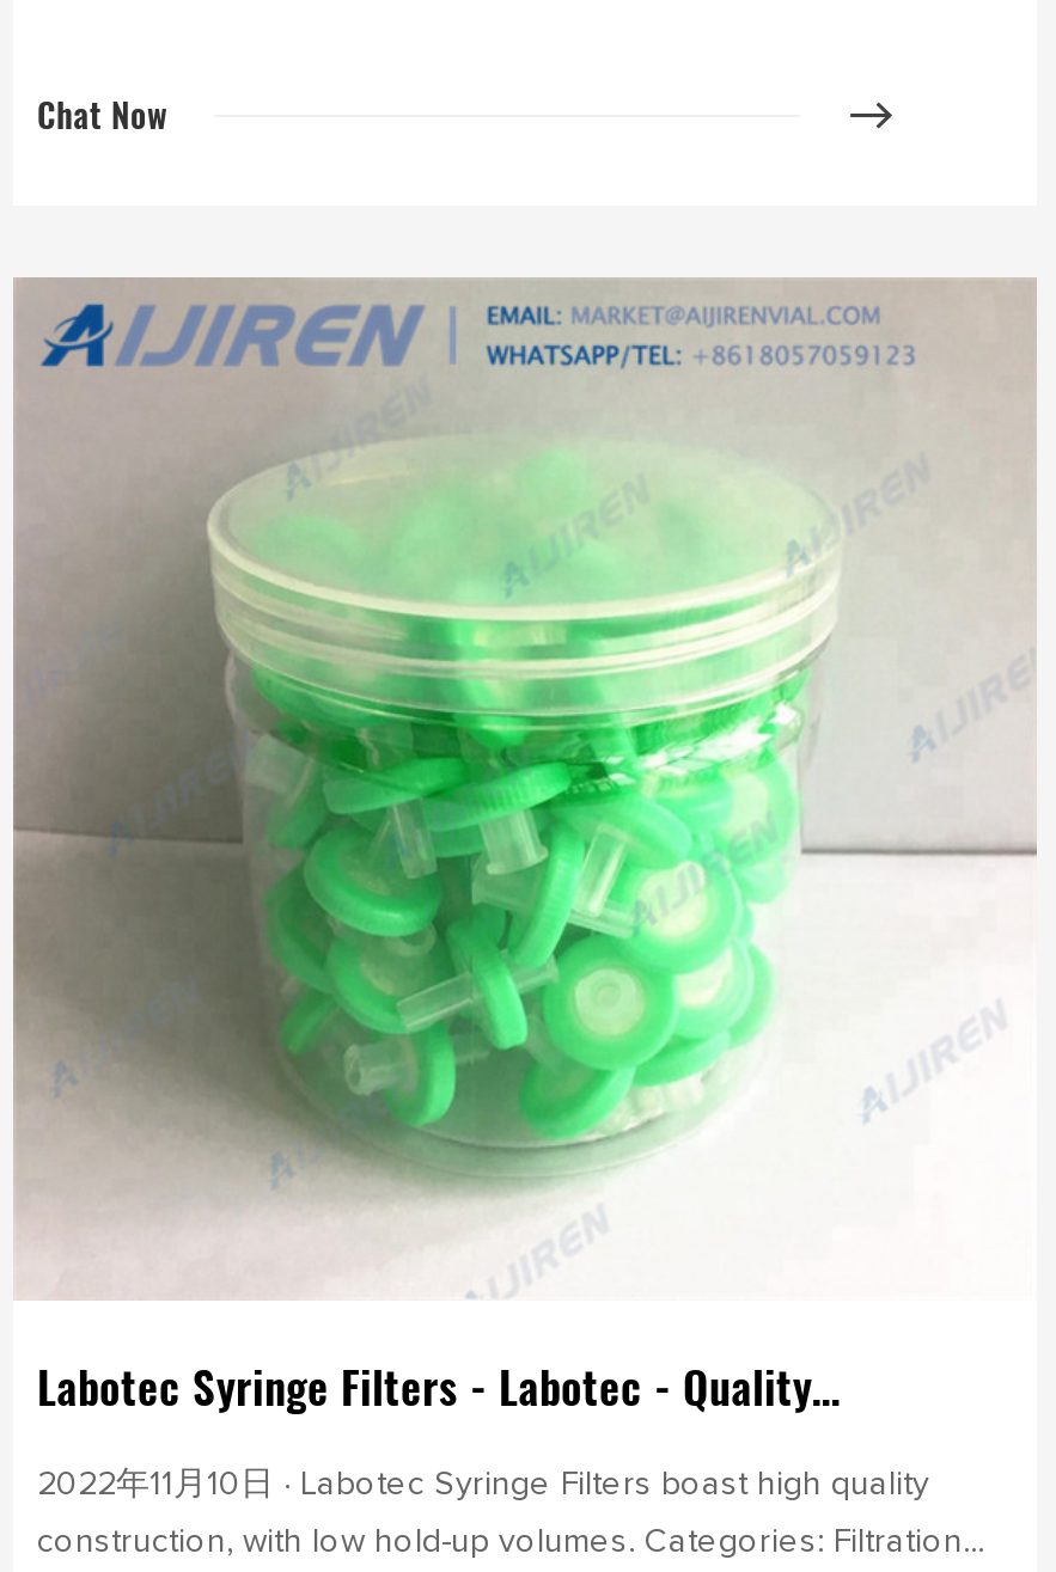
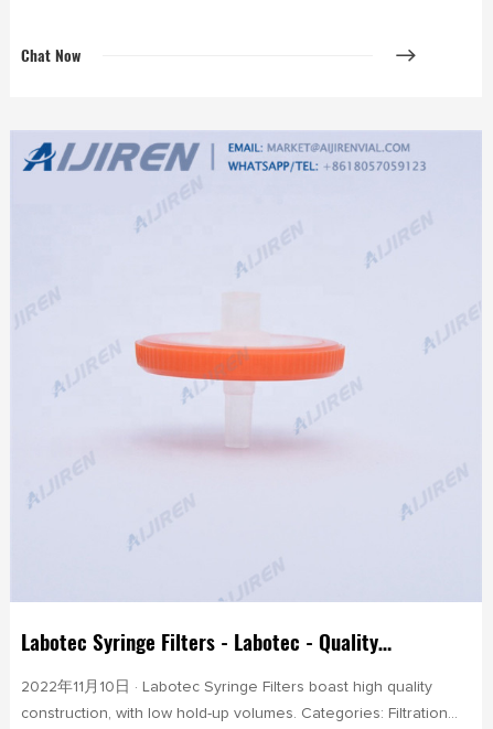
- [image]
+ [image]
